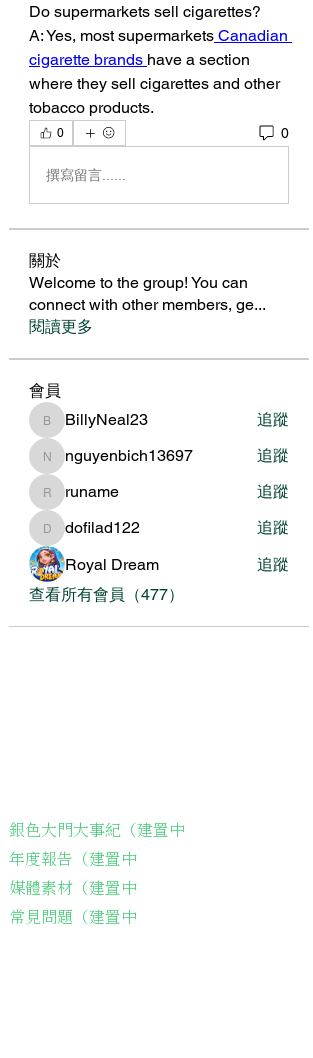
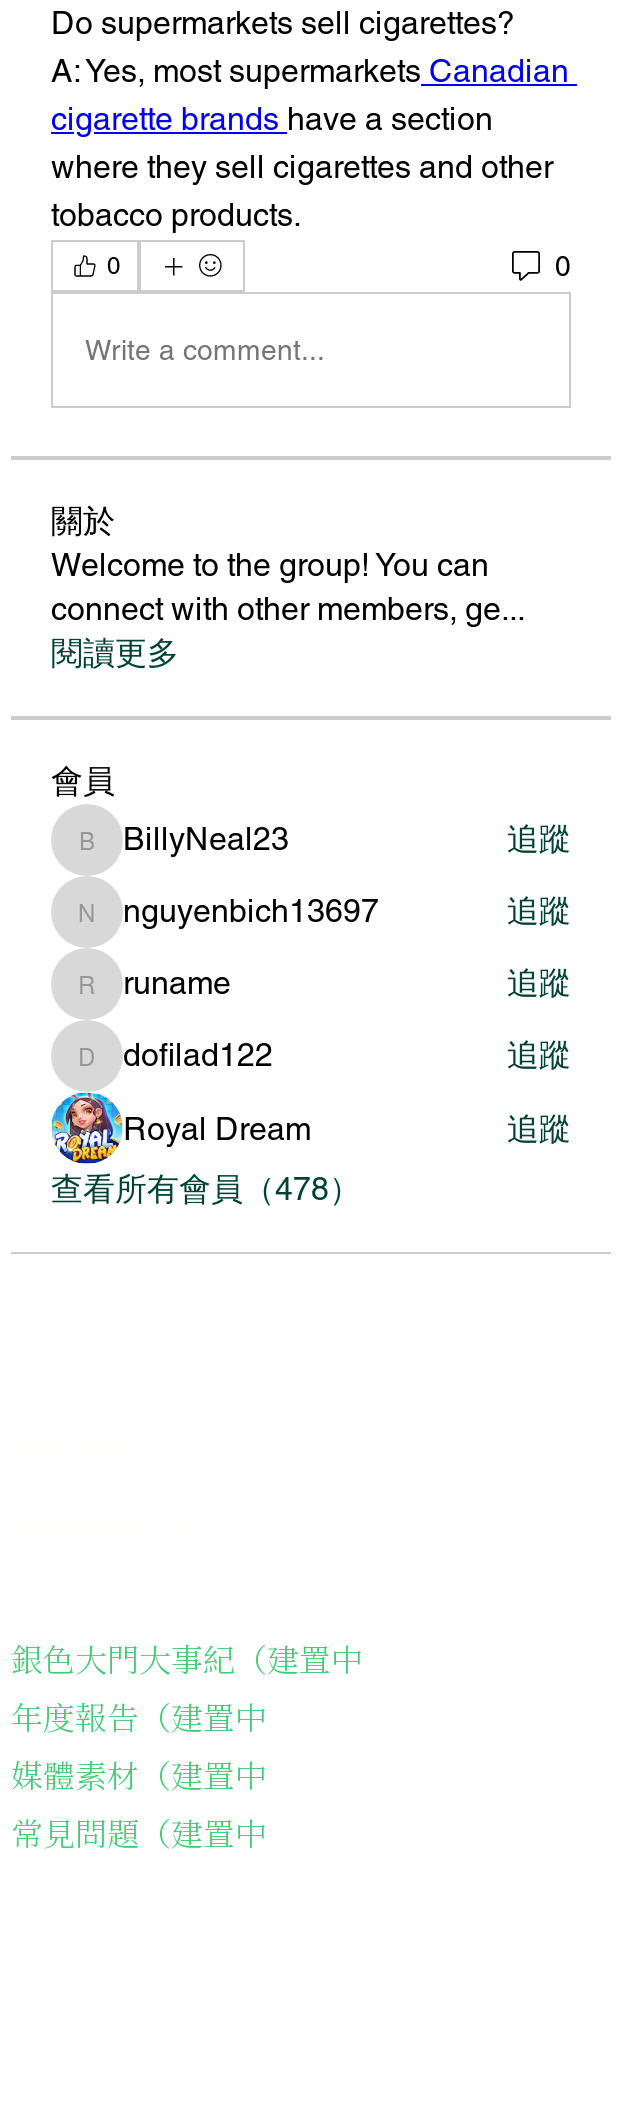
- 撰寫留言......
+ Write a comment...

- 查看所有會員（477）
+ 查看所有會員（478）
